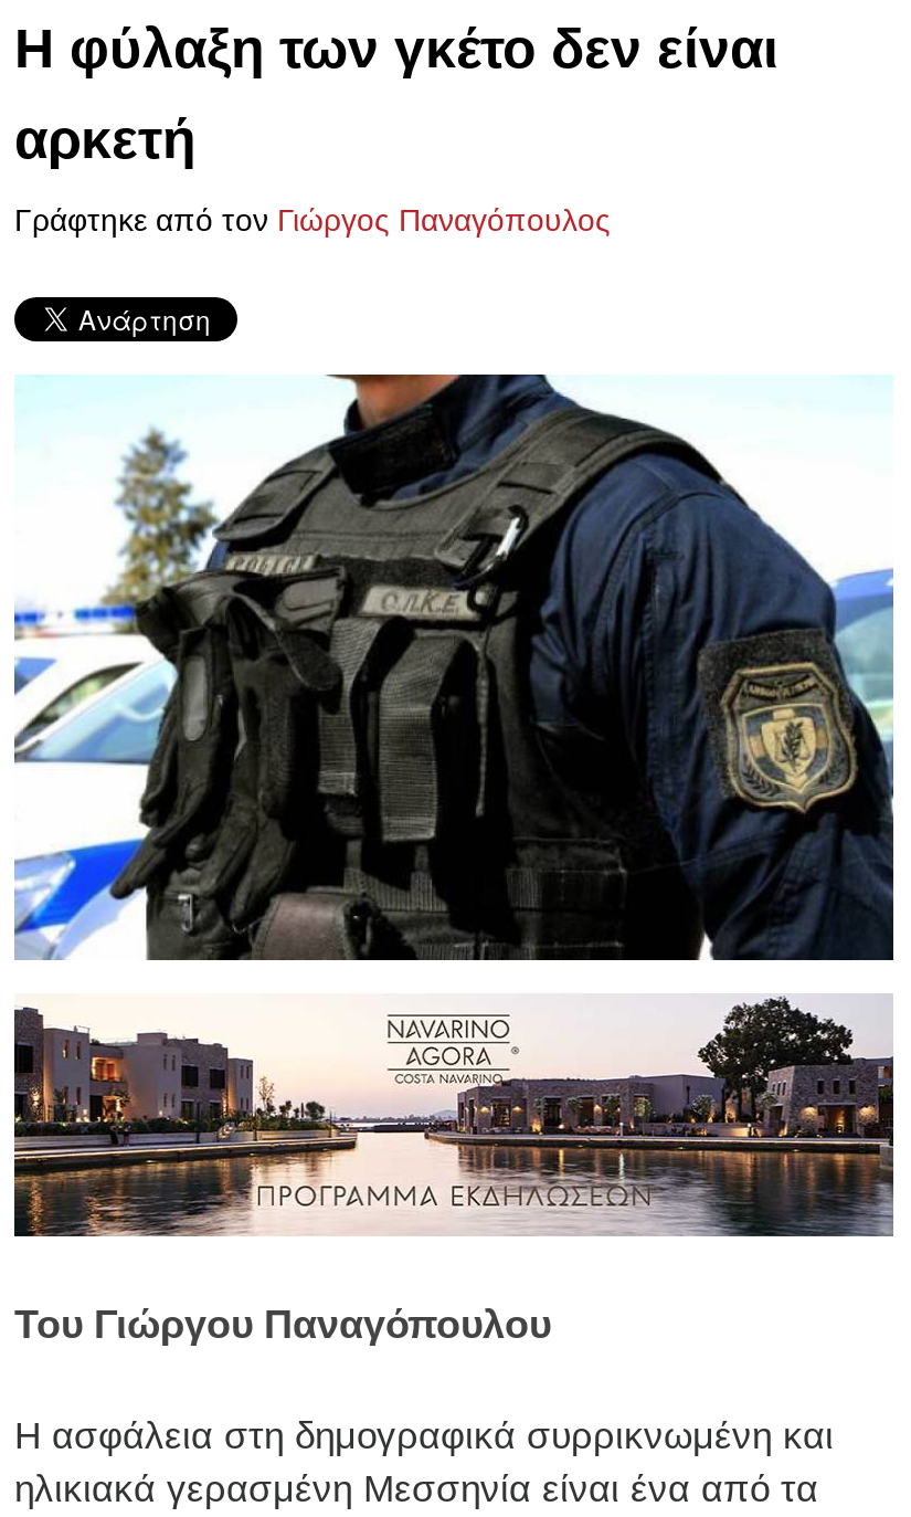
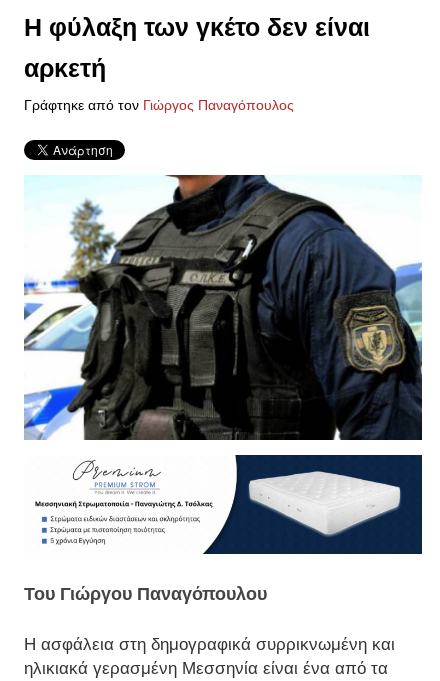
- [image]
+ [image]
